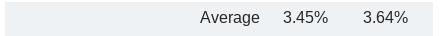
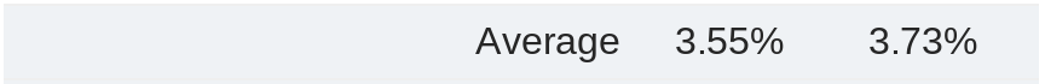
- Average 3.45%
+ Average 3.55%

- 3.64%
+ 3.73%
